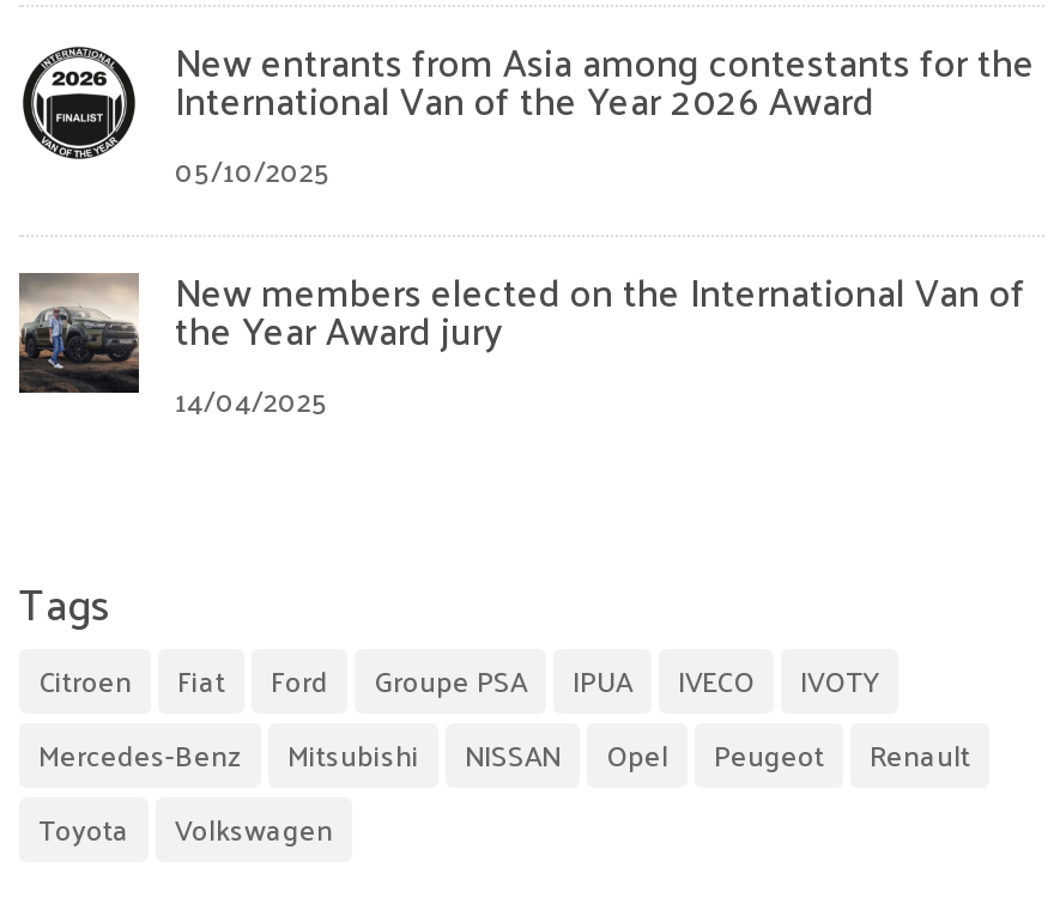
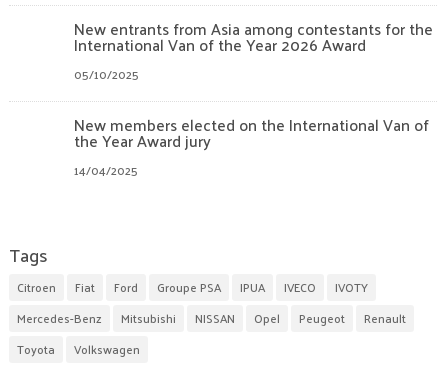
- [image]

- [image]
